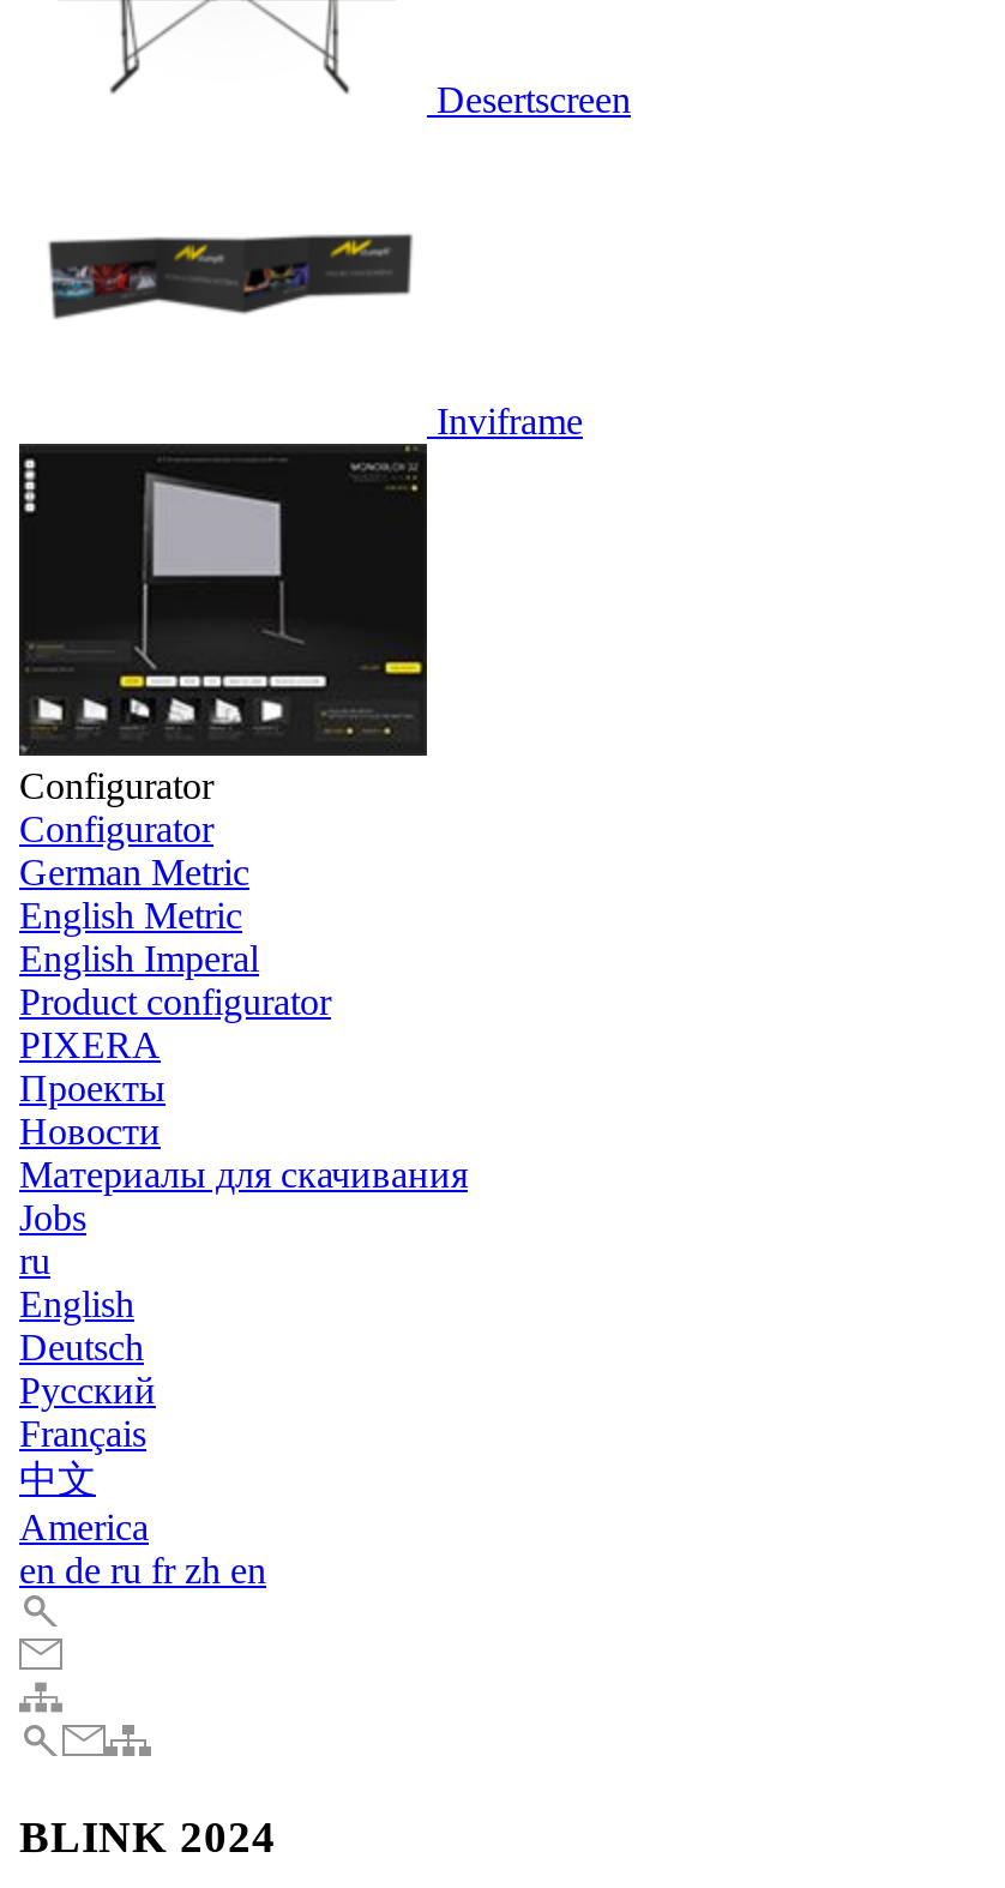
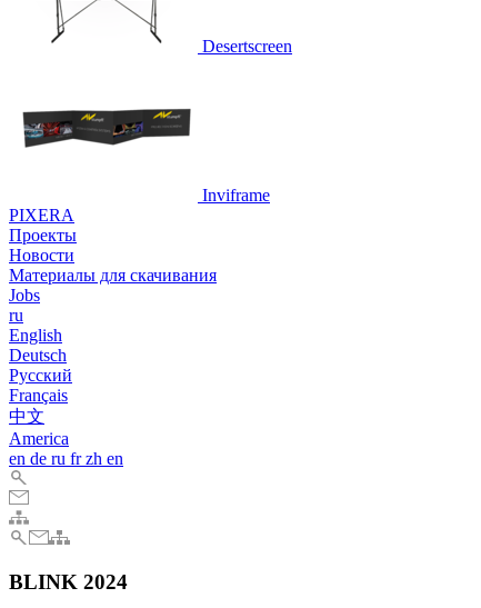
- [image]
- Configurator
- Configurator
- German Metric
- English Metric
- English Imperal
- Product configurator
